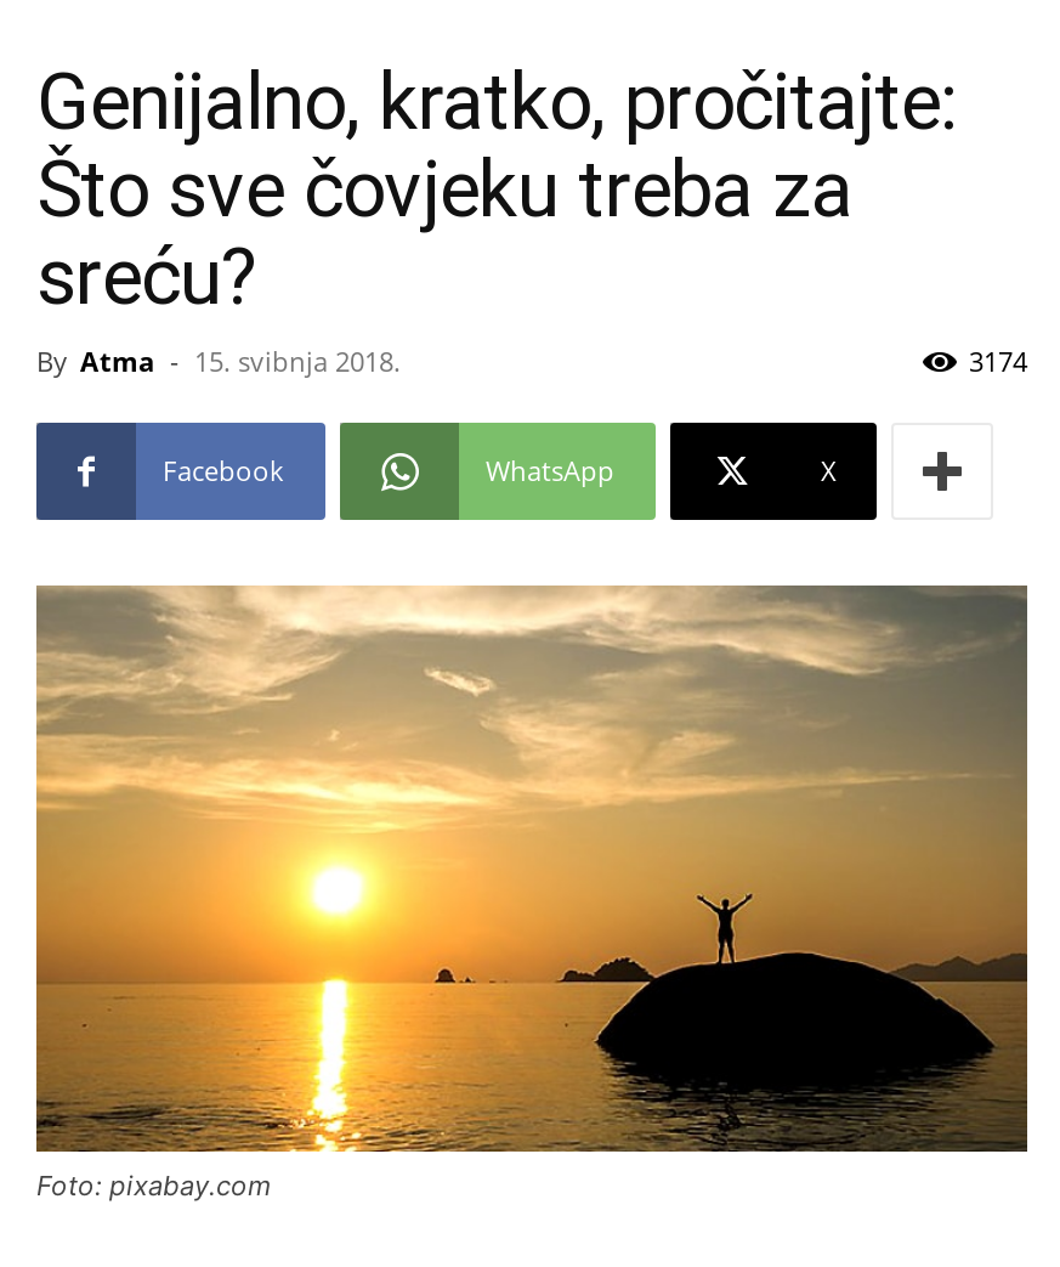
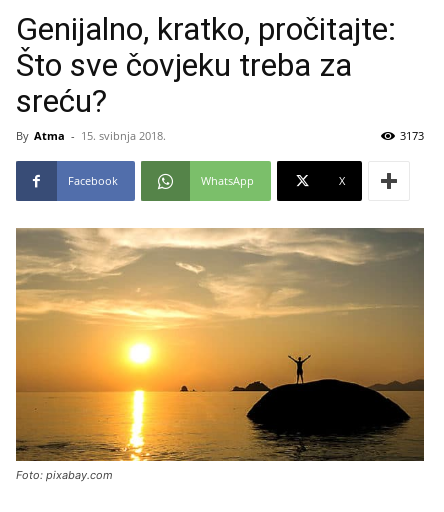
- 3174
+ 3173
